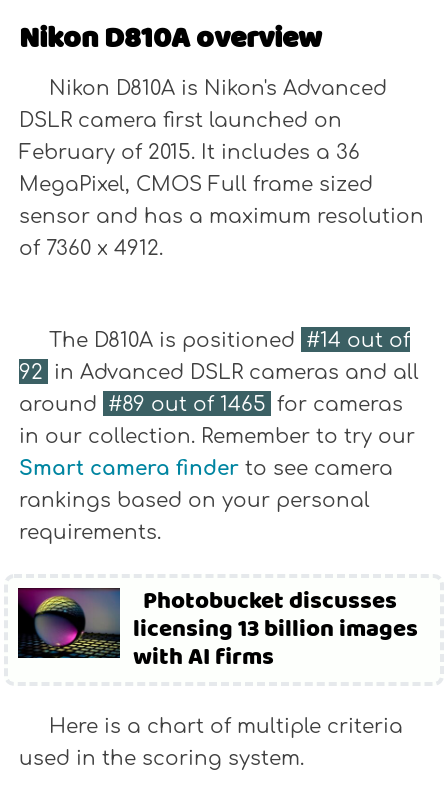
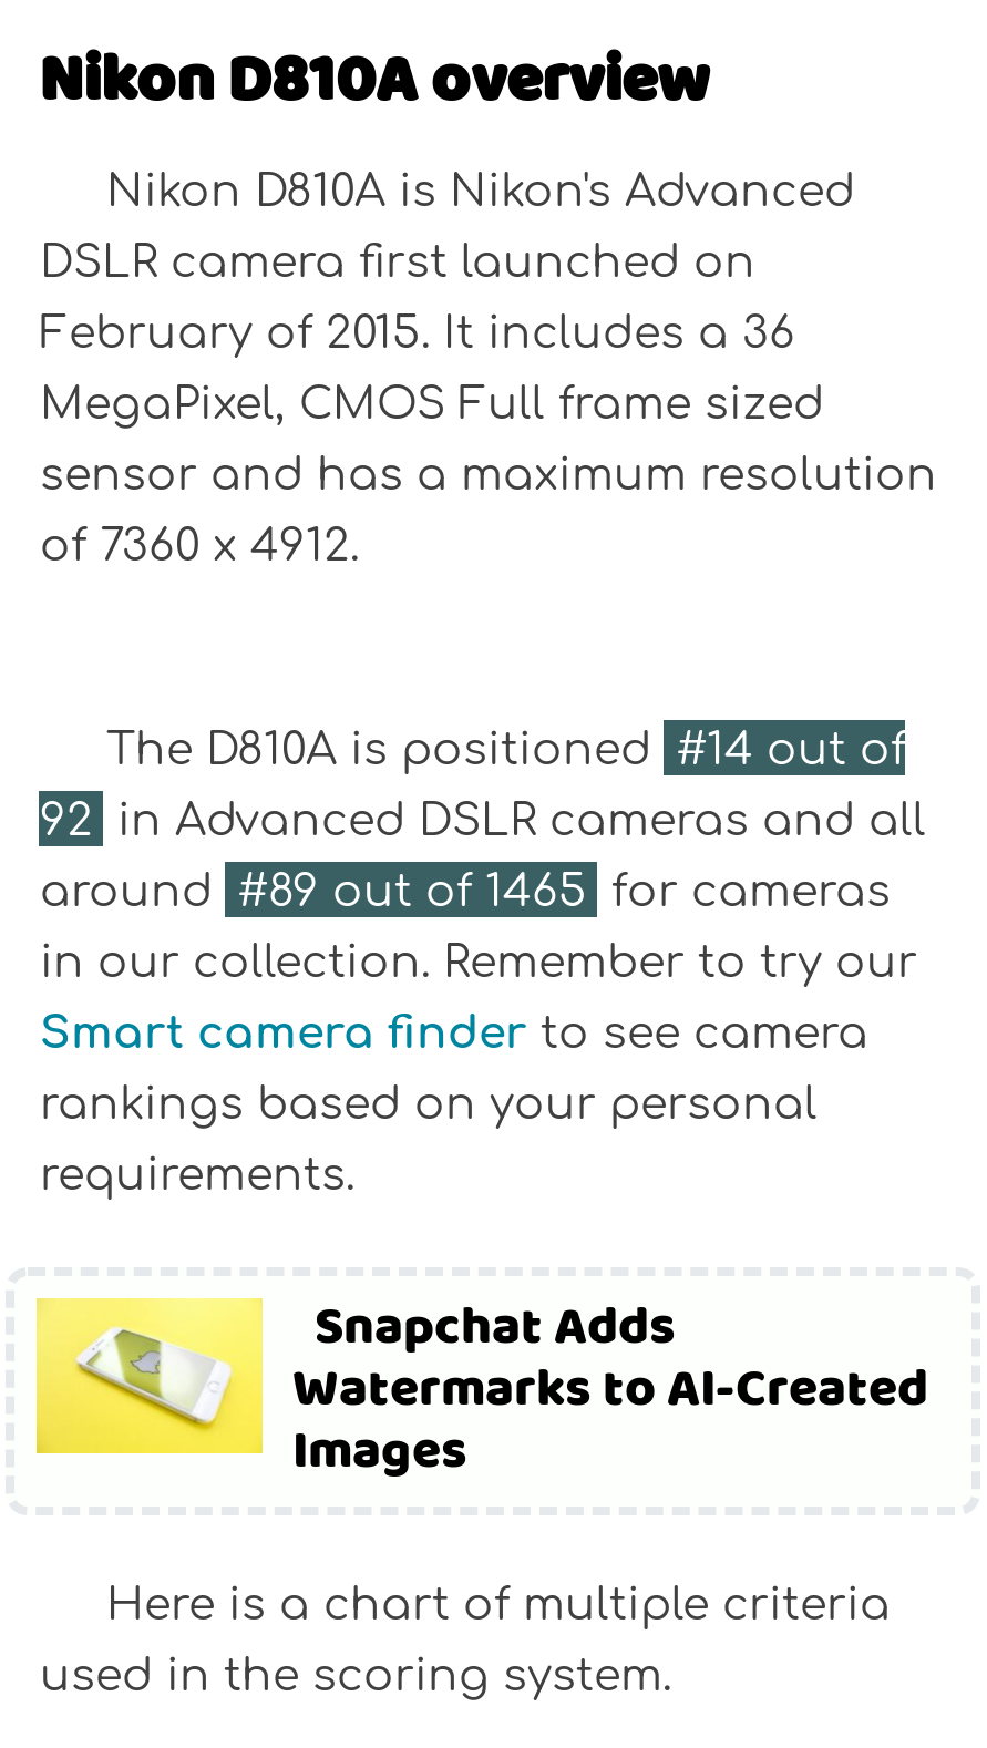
- [image]
- Photobucket discusses
- licensing 13 billion images
- with AI firms
+ [image]
+ Snapchat Adds
+ Watermarks to AI-Created
+ Images
